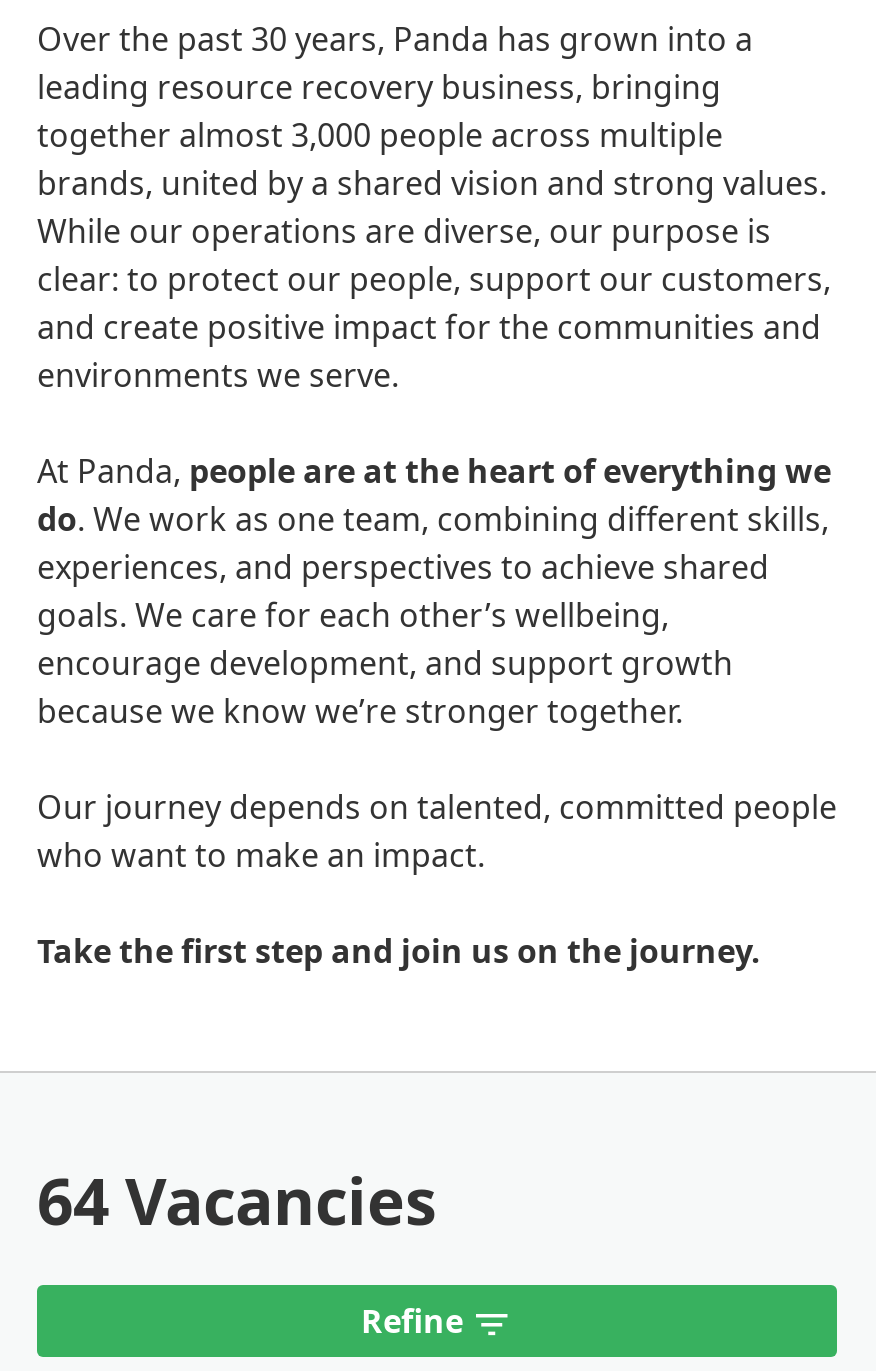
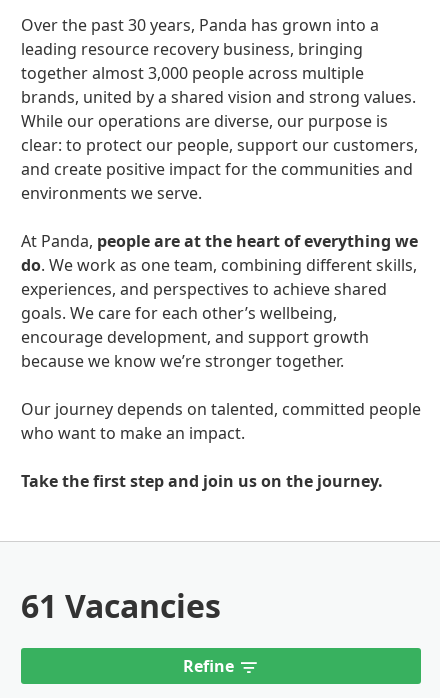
- 64 Vacancies
+ 61 Vacancies
